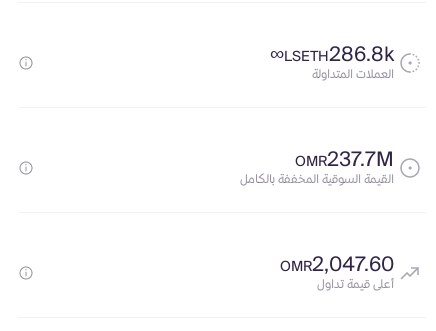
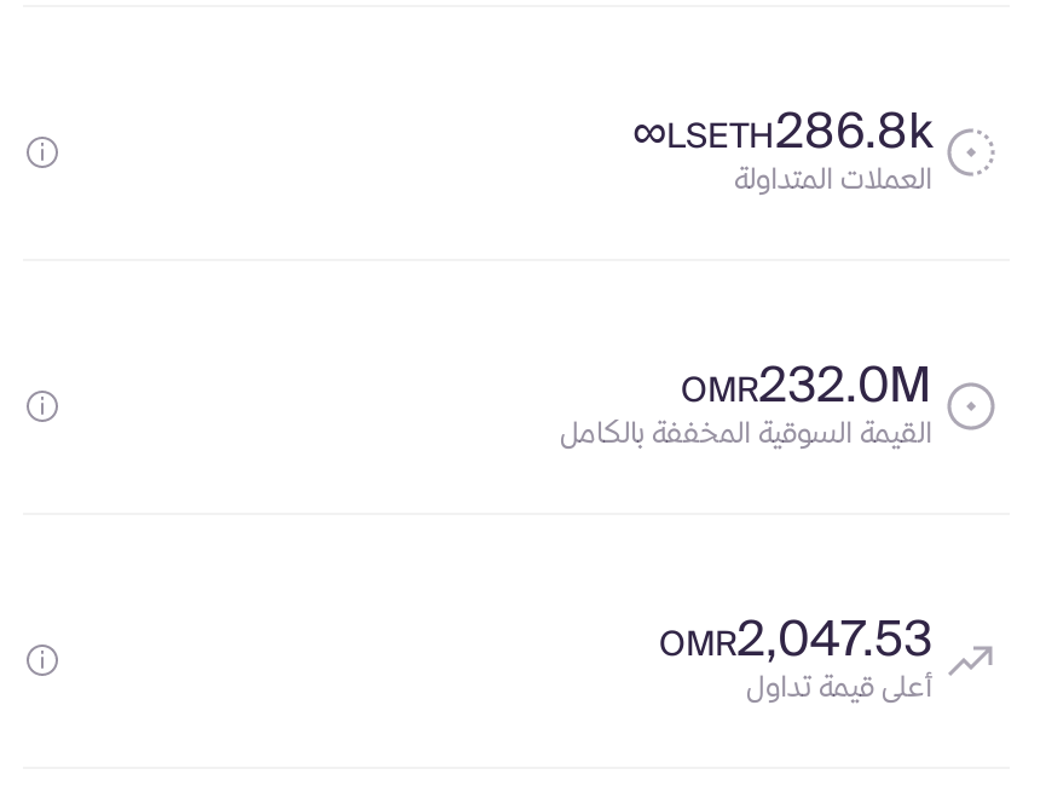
- OMR 237.7M
+ OMR 232.0M

- OMR 2,047.60
+ OMR 2,047.53
